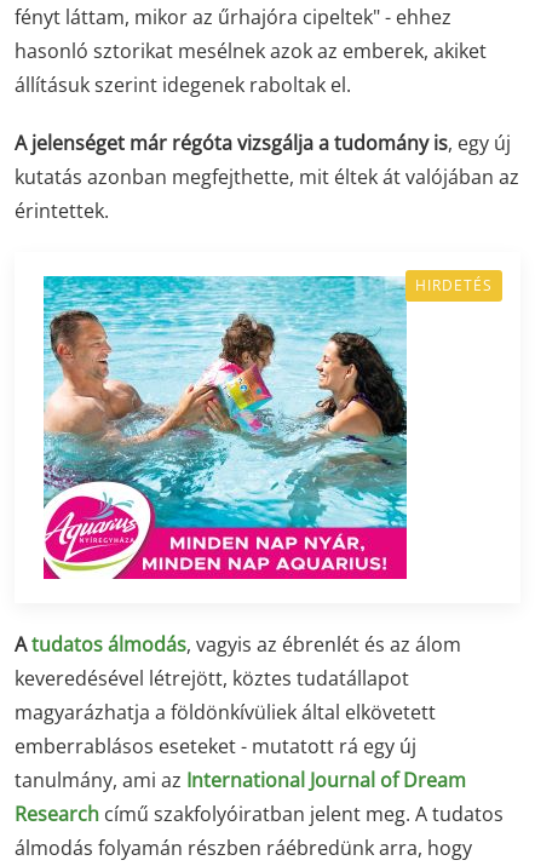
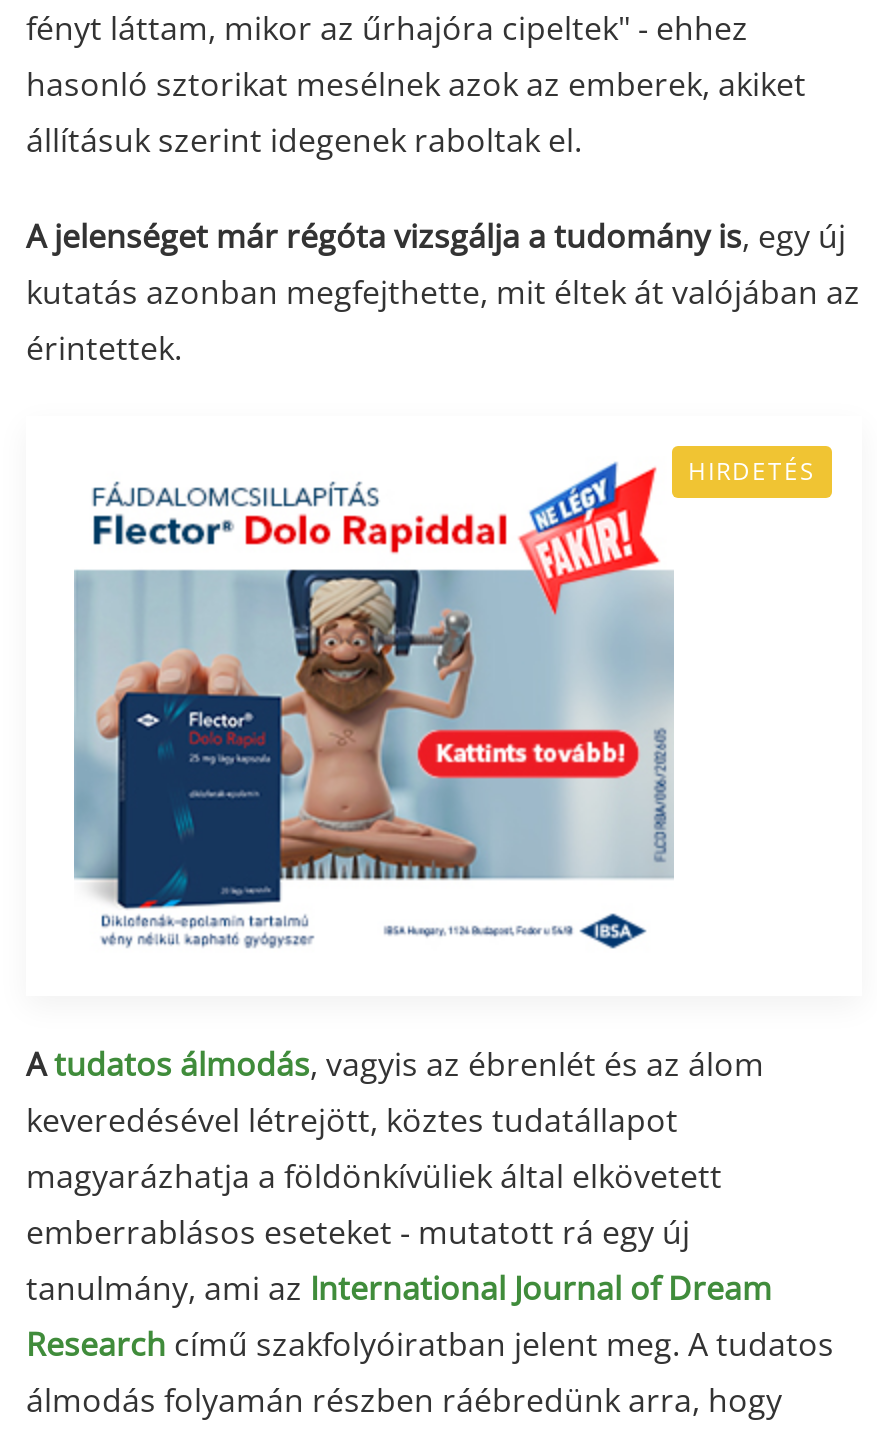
- [image]
+ [image]
